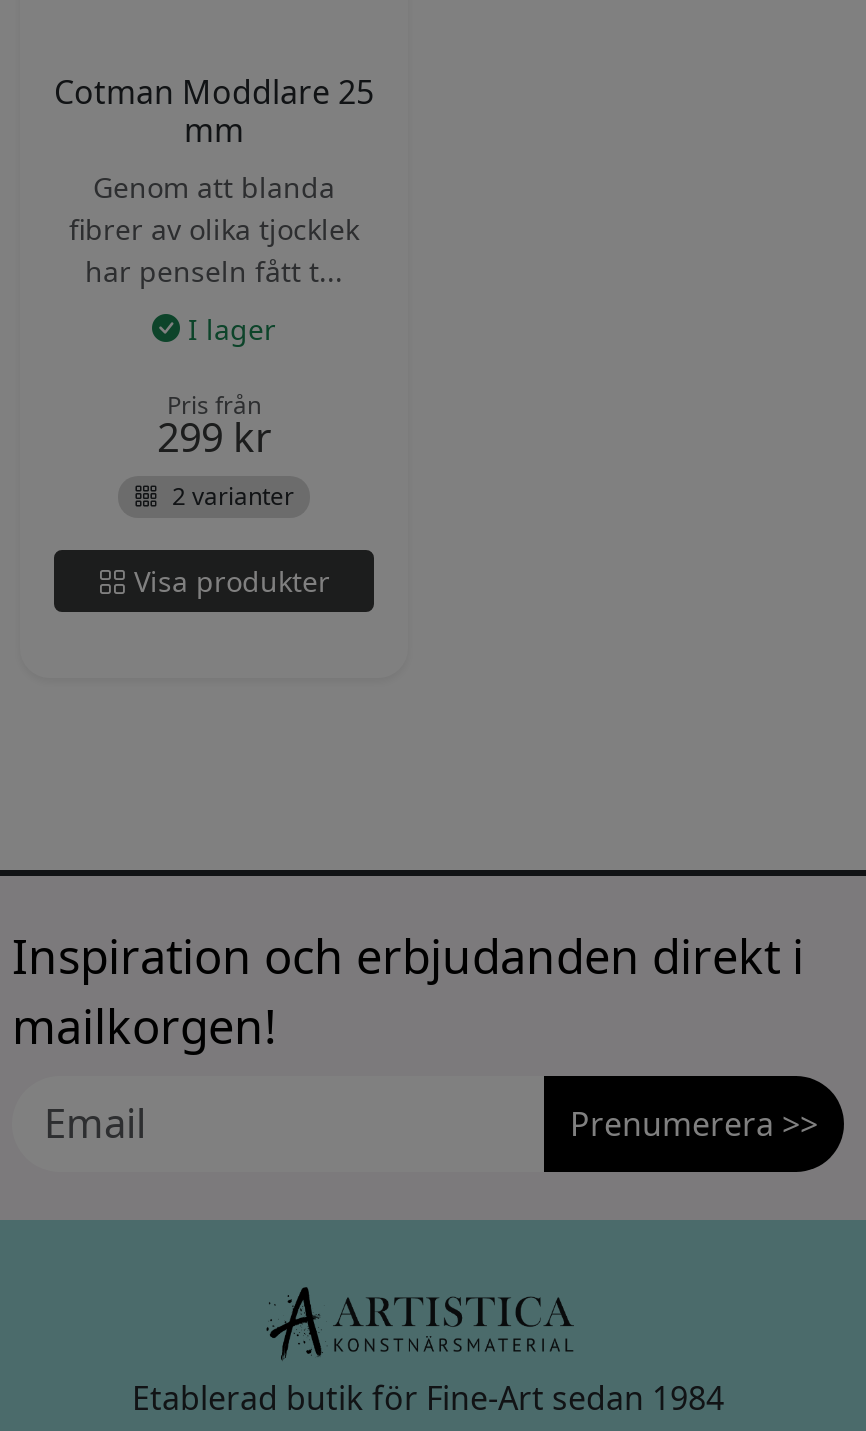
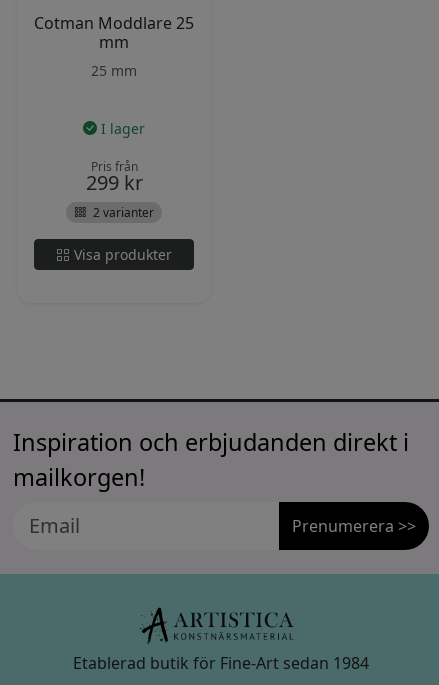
- Genom att blanda
- fibrer av olika tjocklek
- har penseln fått t...
+ 25 mm
